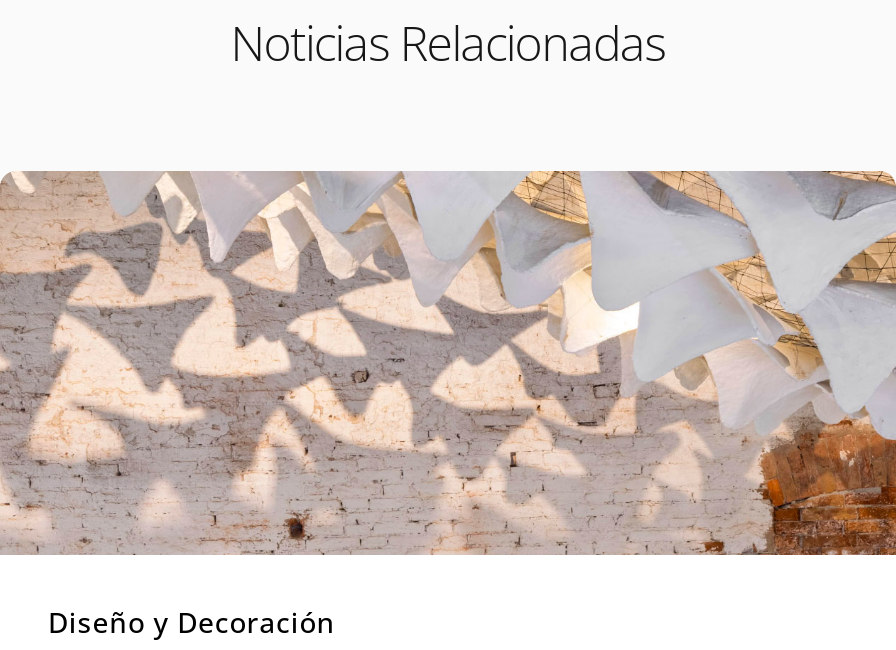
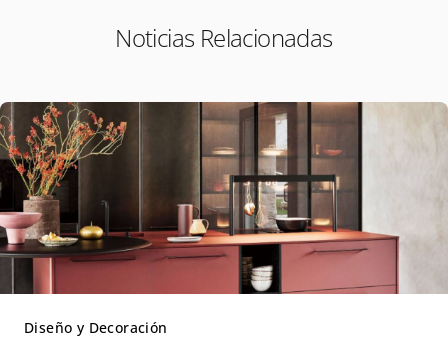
- [image]
+ [image]
